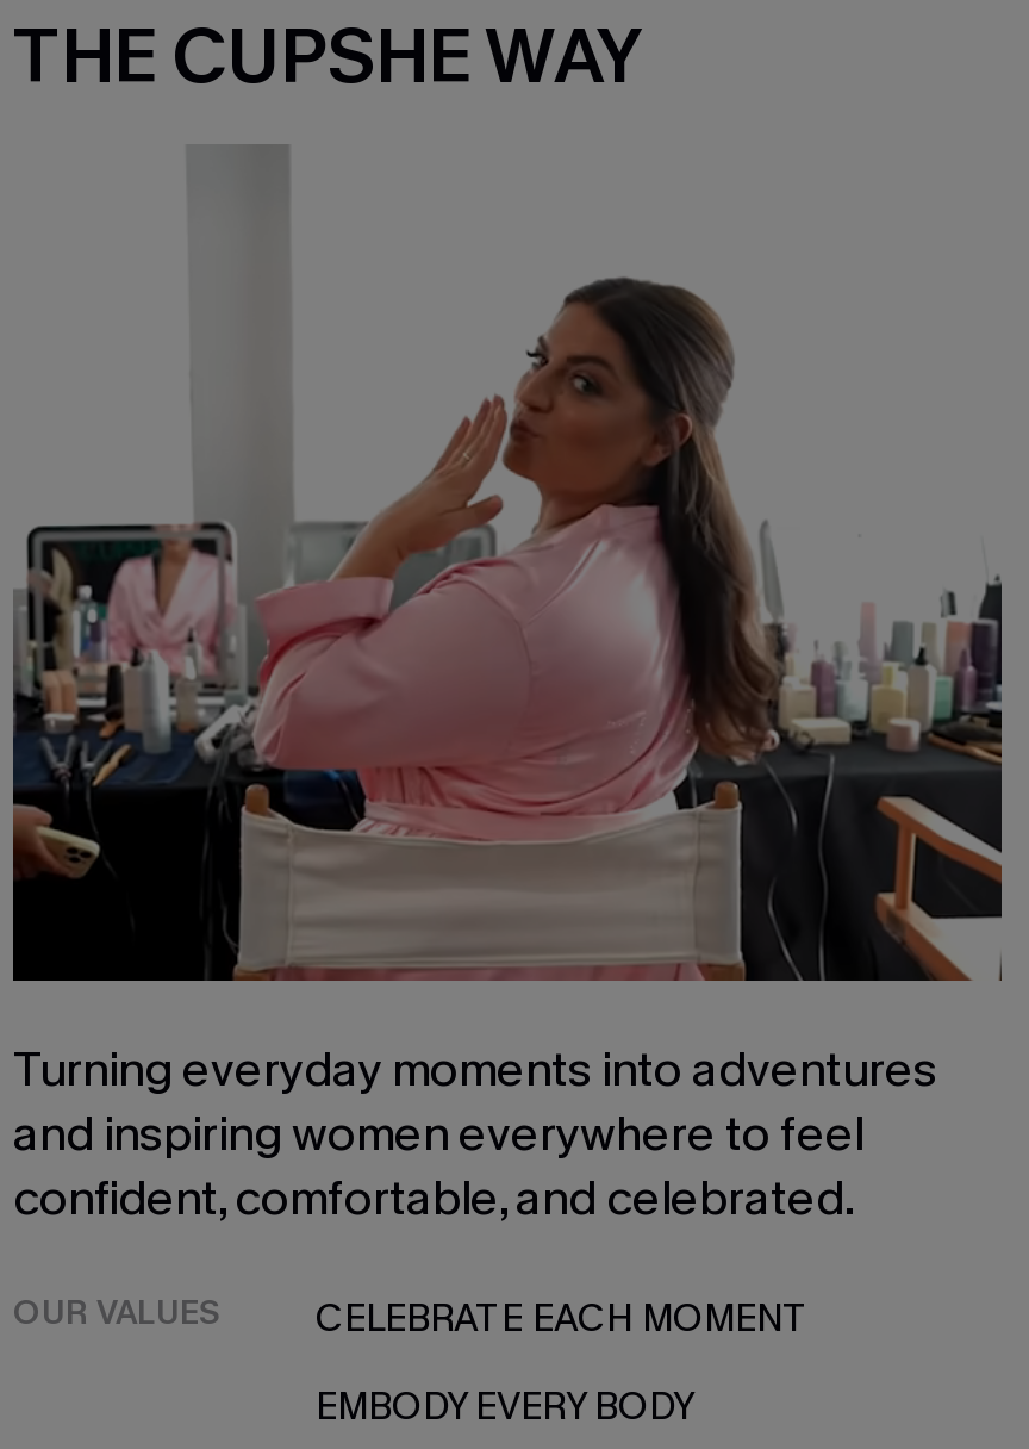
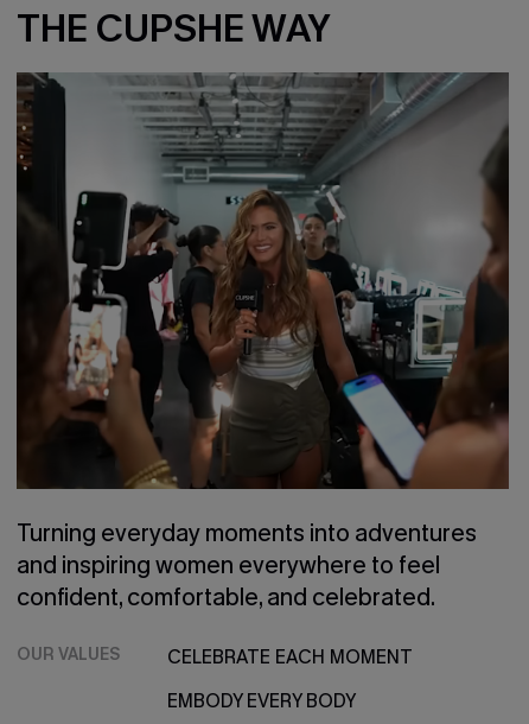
- [image]
+ [image]
